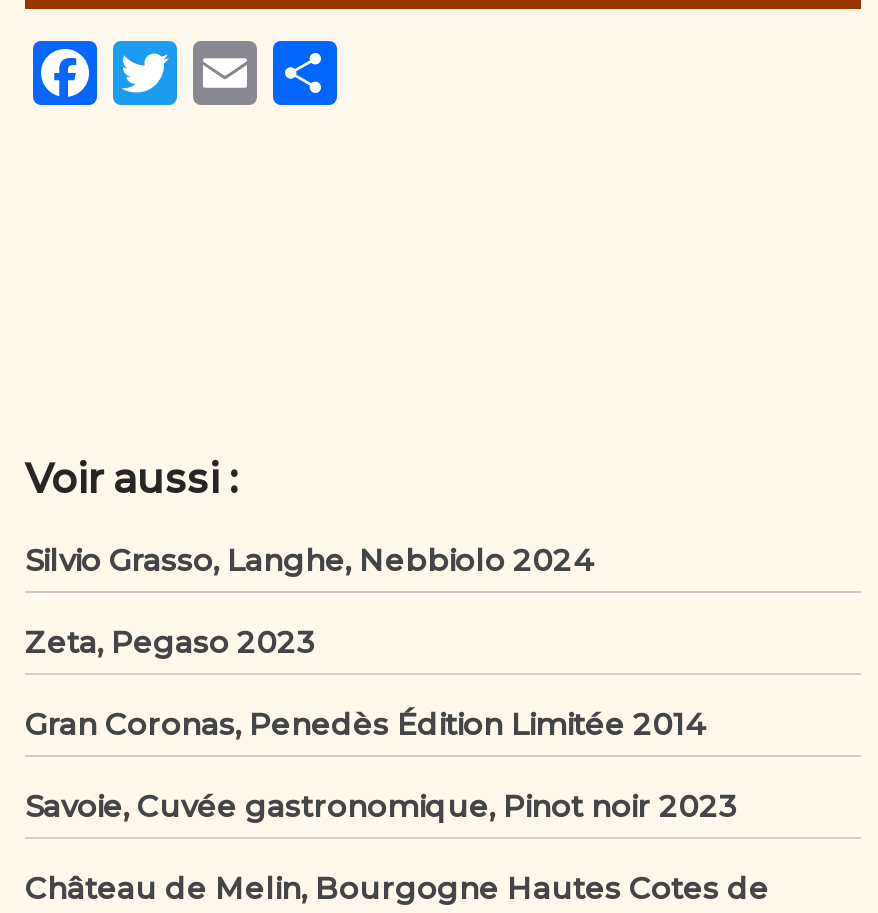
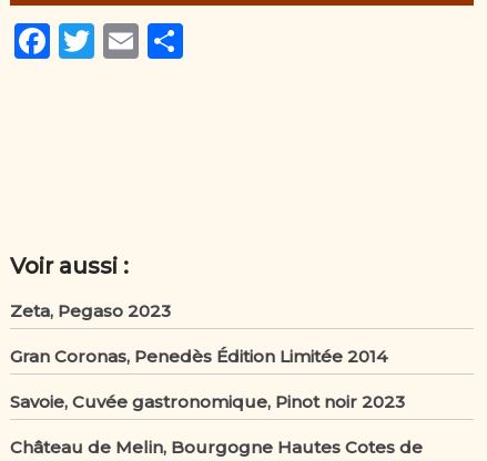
- Silvio Grasso, Langhe, Nebbiolo 2024
